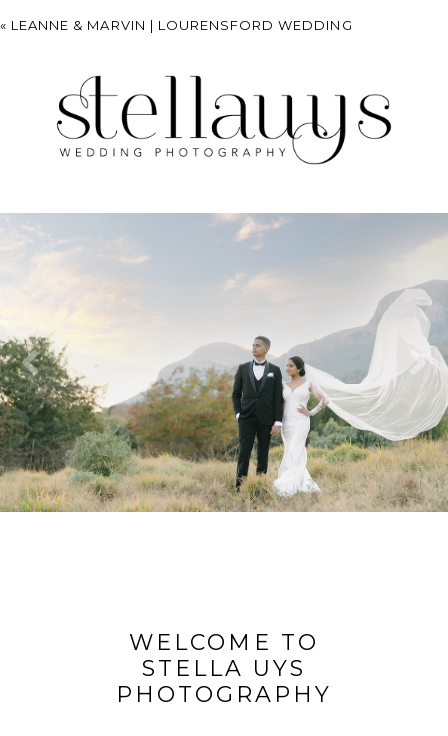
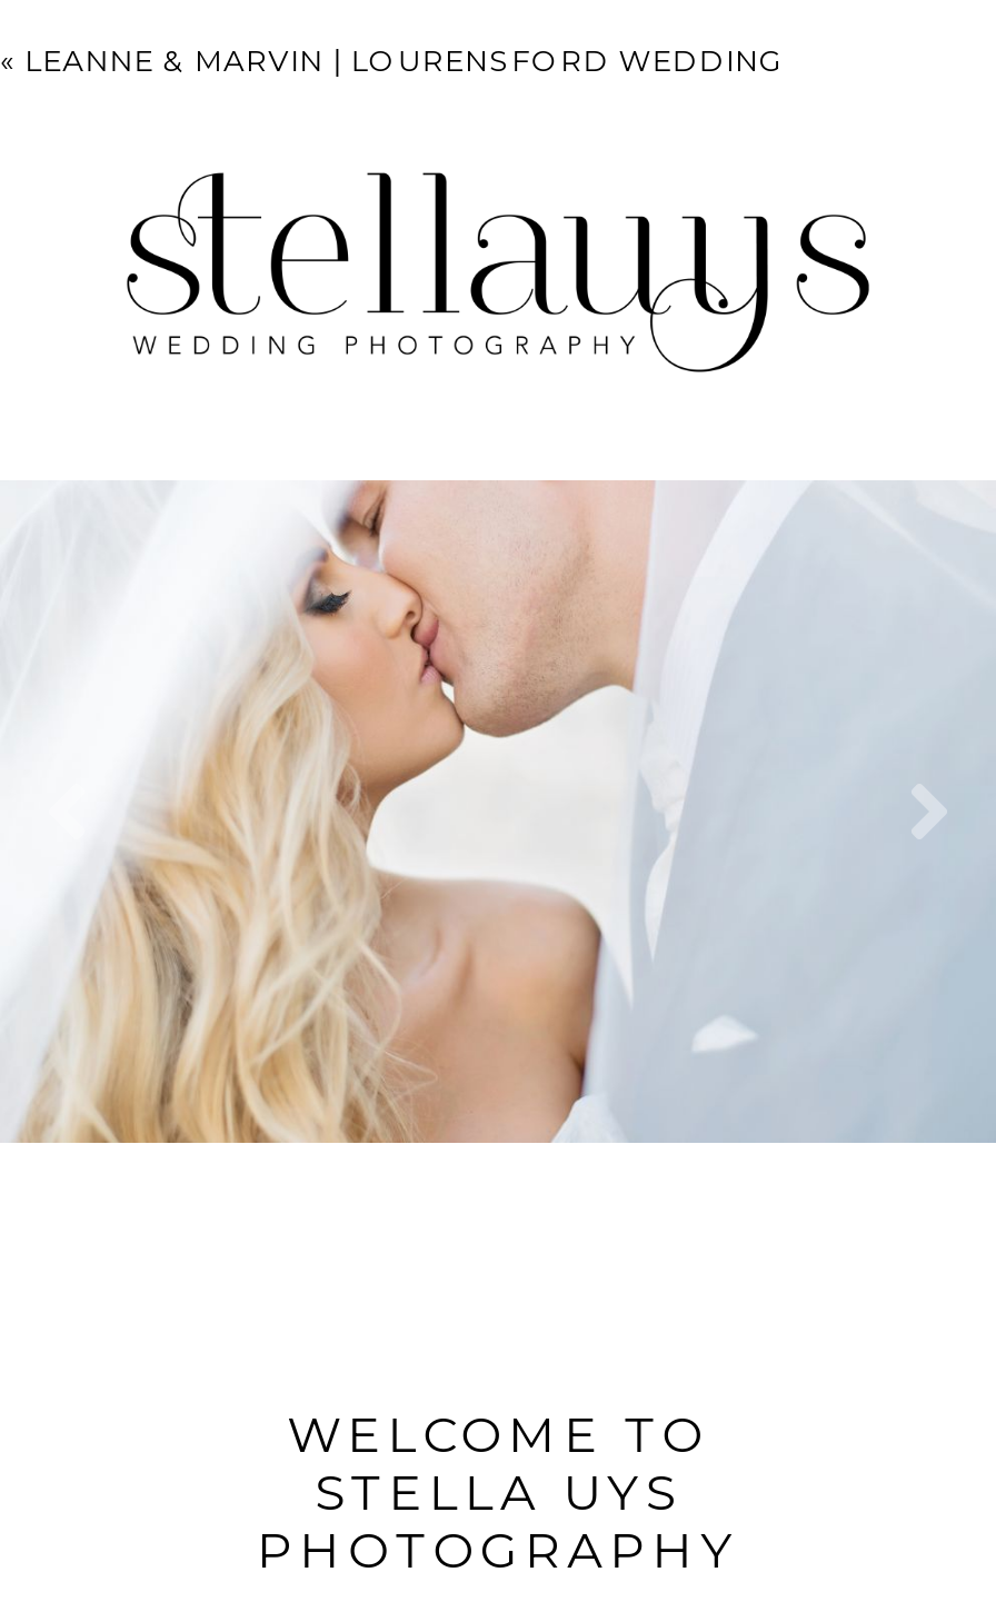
- [image]
+ [image]
